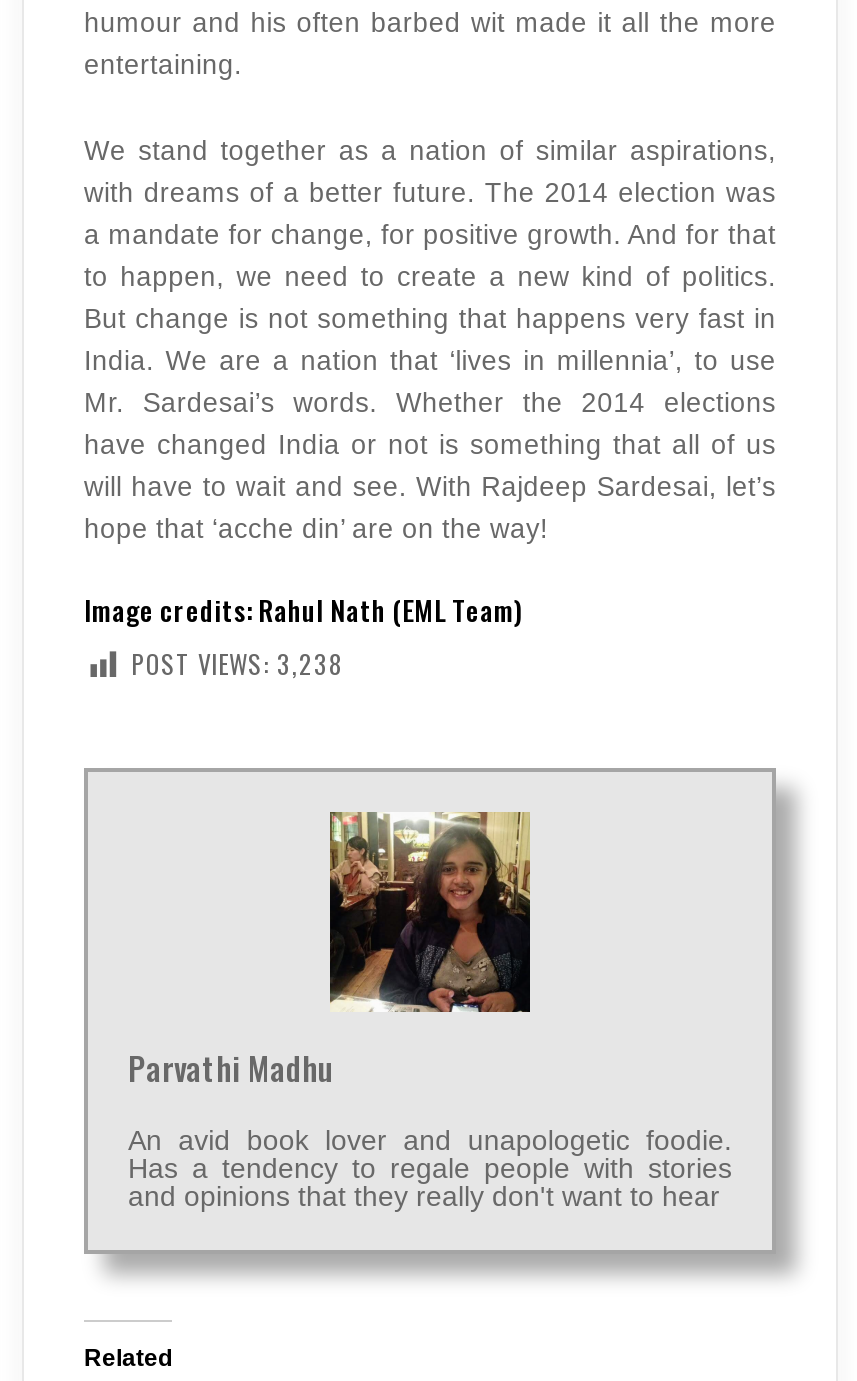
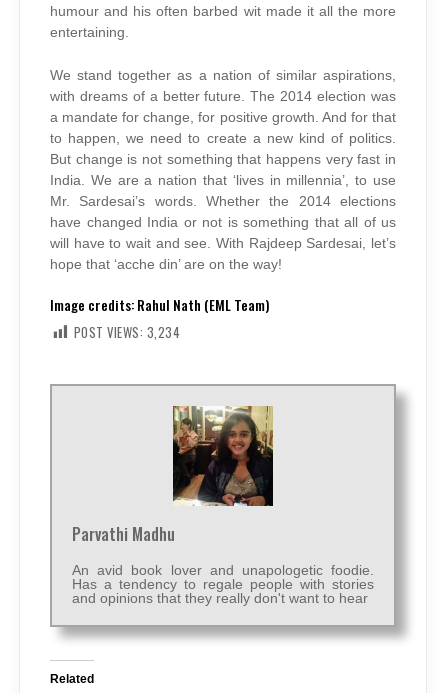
- POST VIEWS: 3,238
+ POST VIEWS: 3,234
